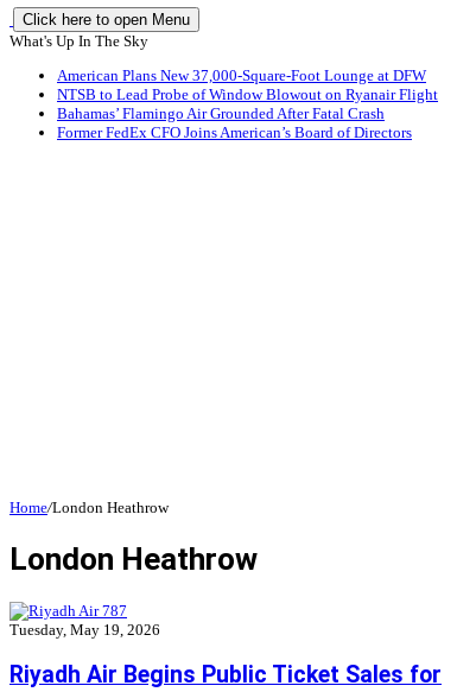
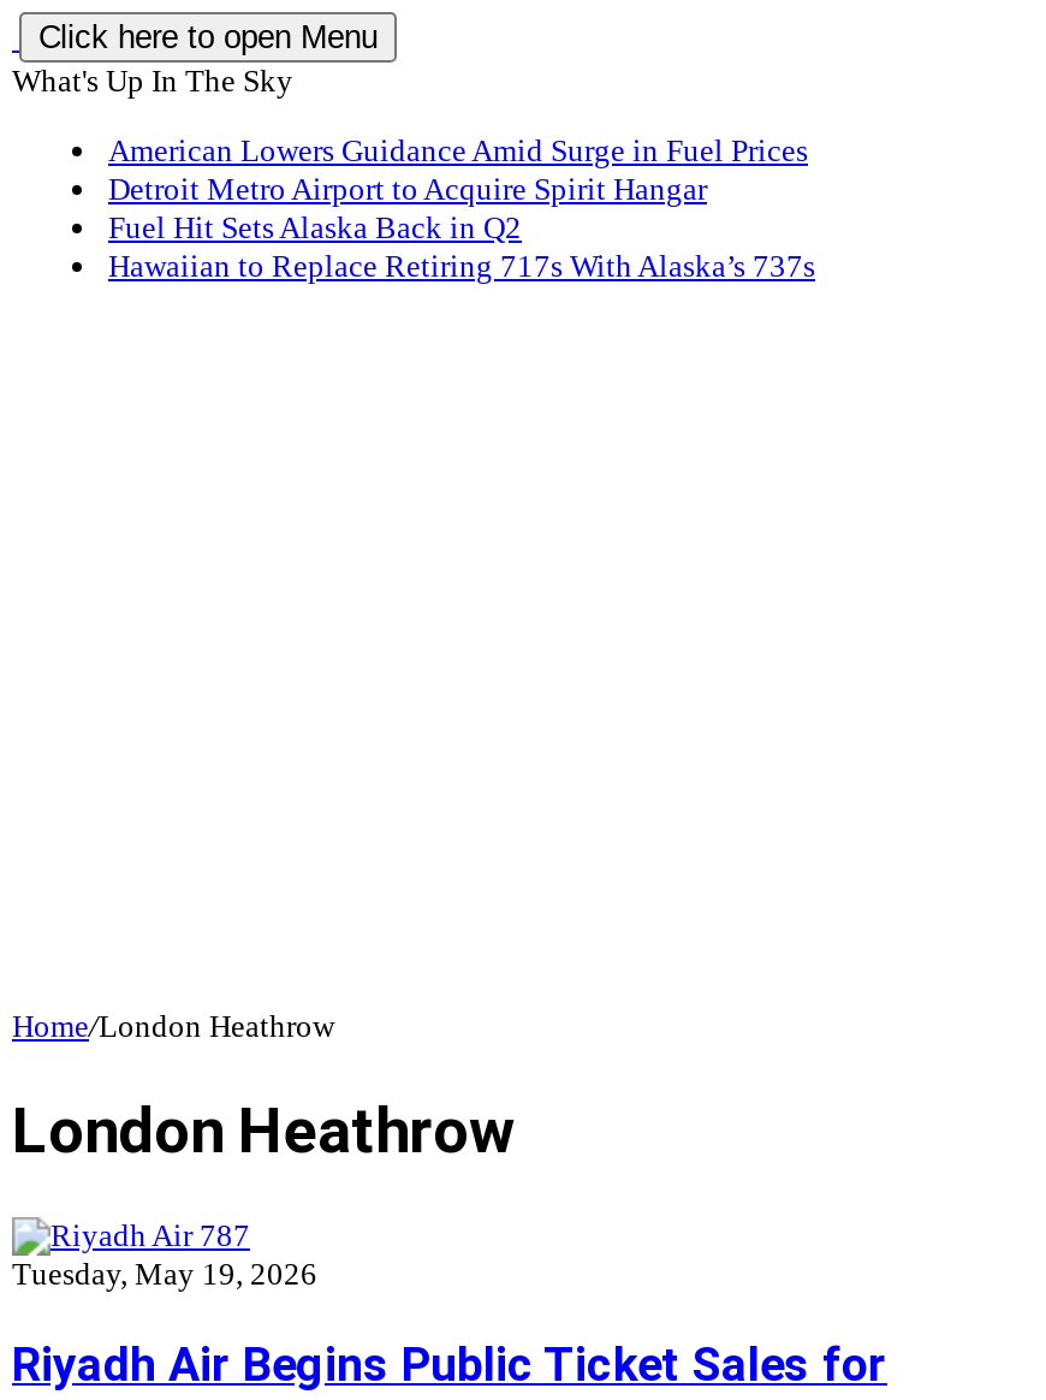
- American Plans New 37,000-Square-Foot Lounge at DFW
- NTSB to Lead Probe of Window Blowout on Ryanair Flight
- Bahamas’ Flamingo Air Grounded After Fatal Crash
- Former FedEx CFO Joins American’s Board of Directors
+ American Lowers Guidance Amid Surge in Fuel Prices
+ Detroit Metro Airport to Acquire Spirit Hangar
+ Fuel Hit Sets Alaska Back in Q2
+ Hawaiian to Replace Retiring 717s With Alaska’s 737s
